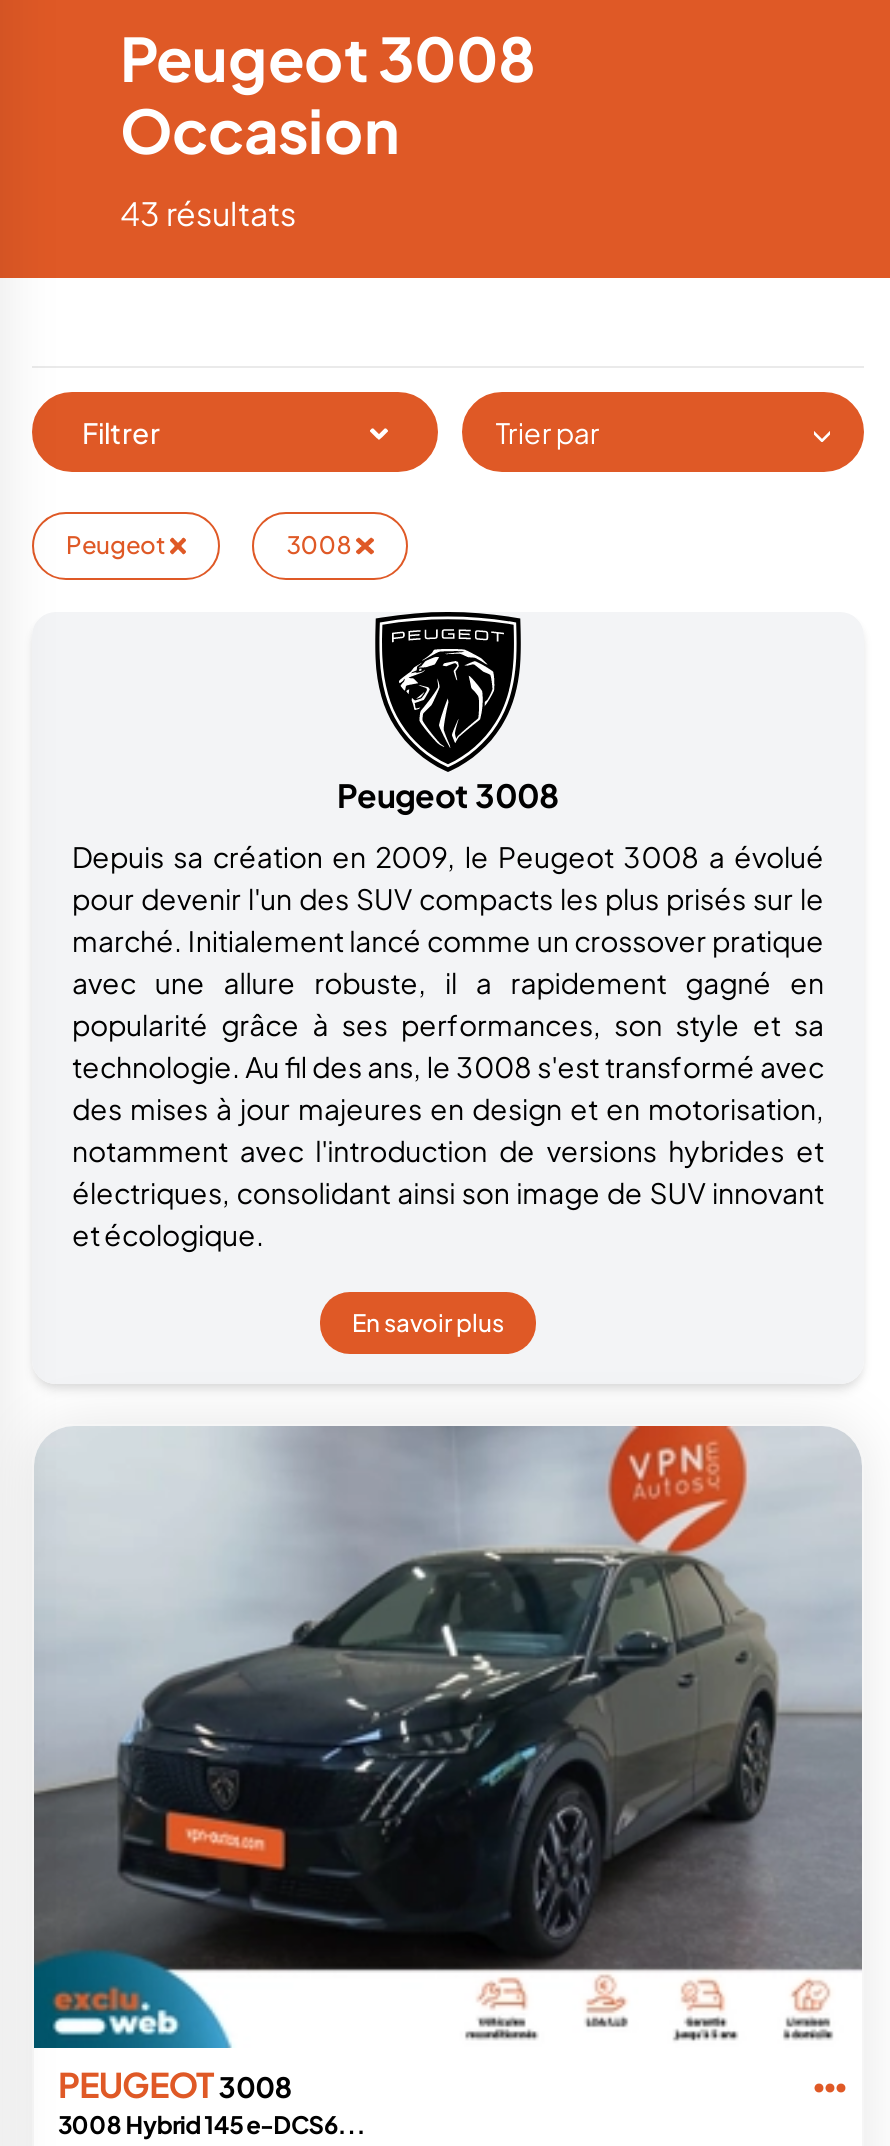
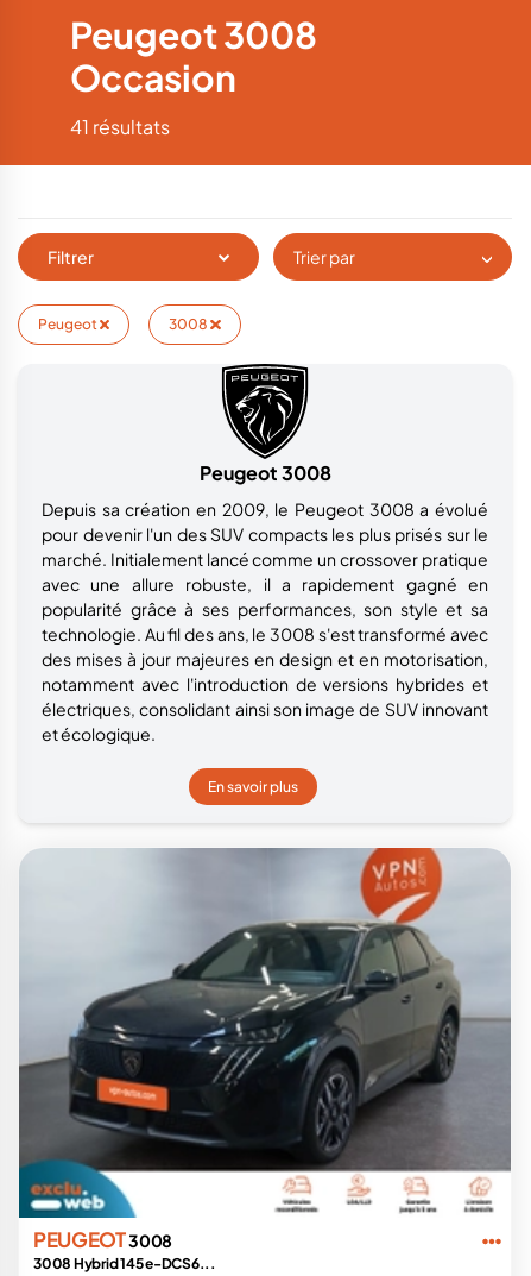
- 43 résultats
+ 41 résultats
